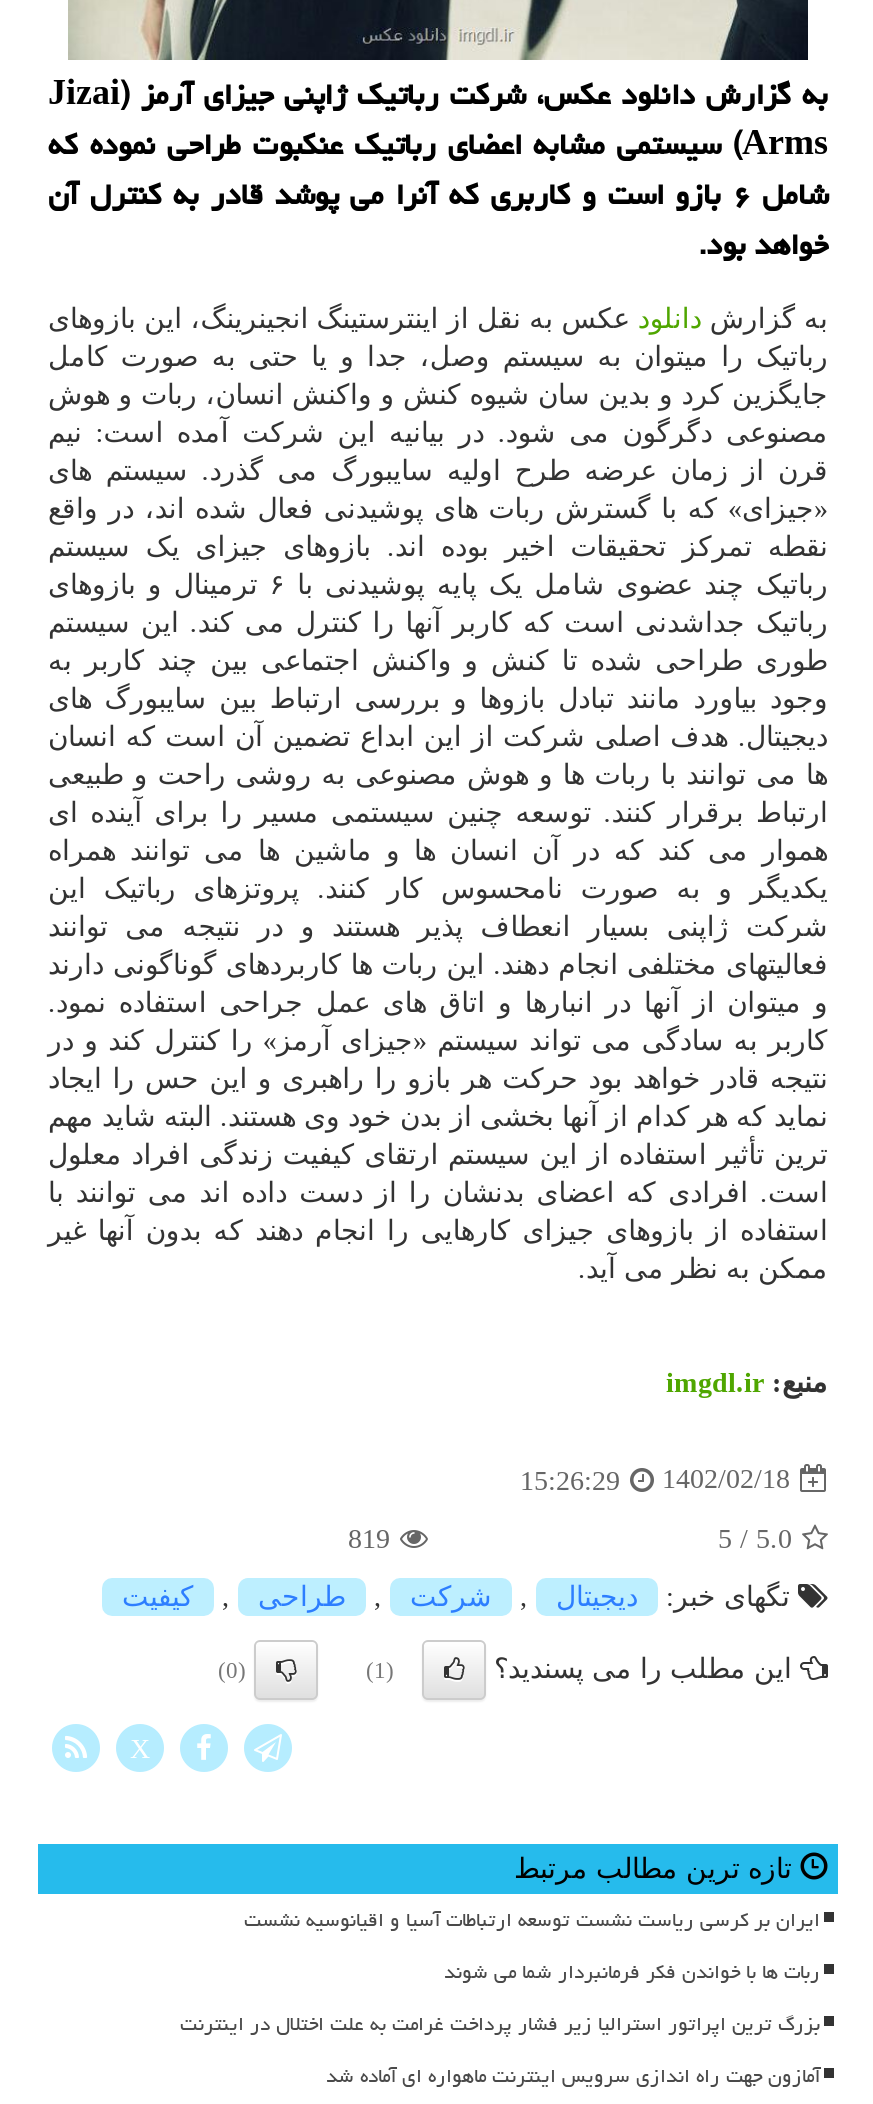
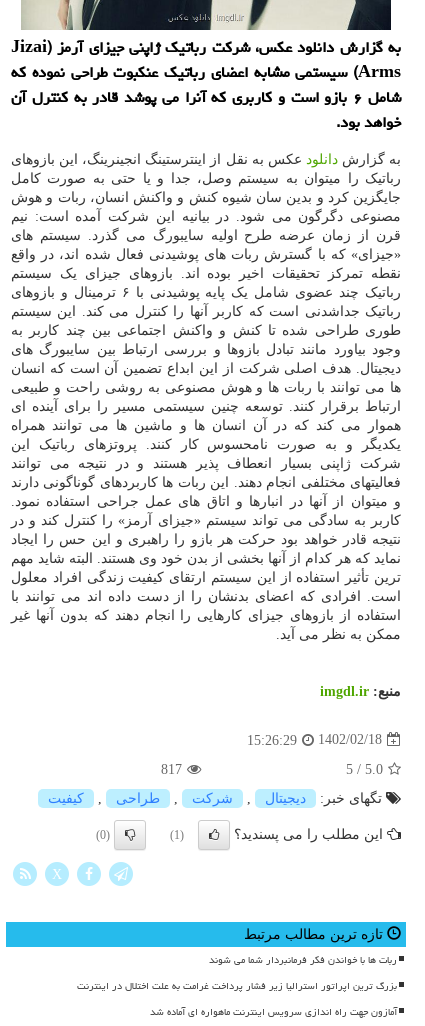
- 819
+ 817

- ایران بر کرسی ریاست نشست توسعه ارتباطات آسیا و اقیانوسیه نشست
